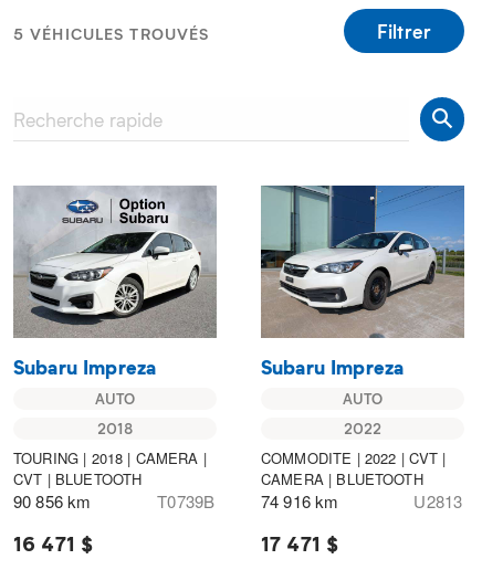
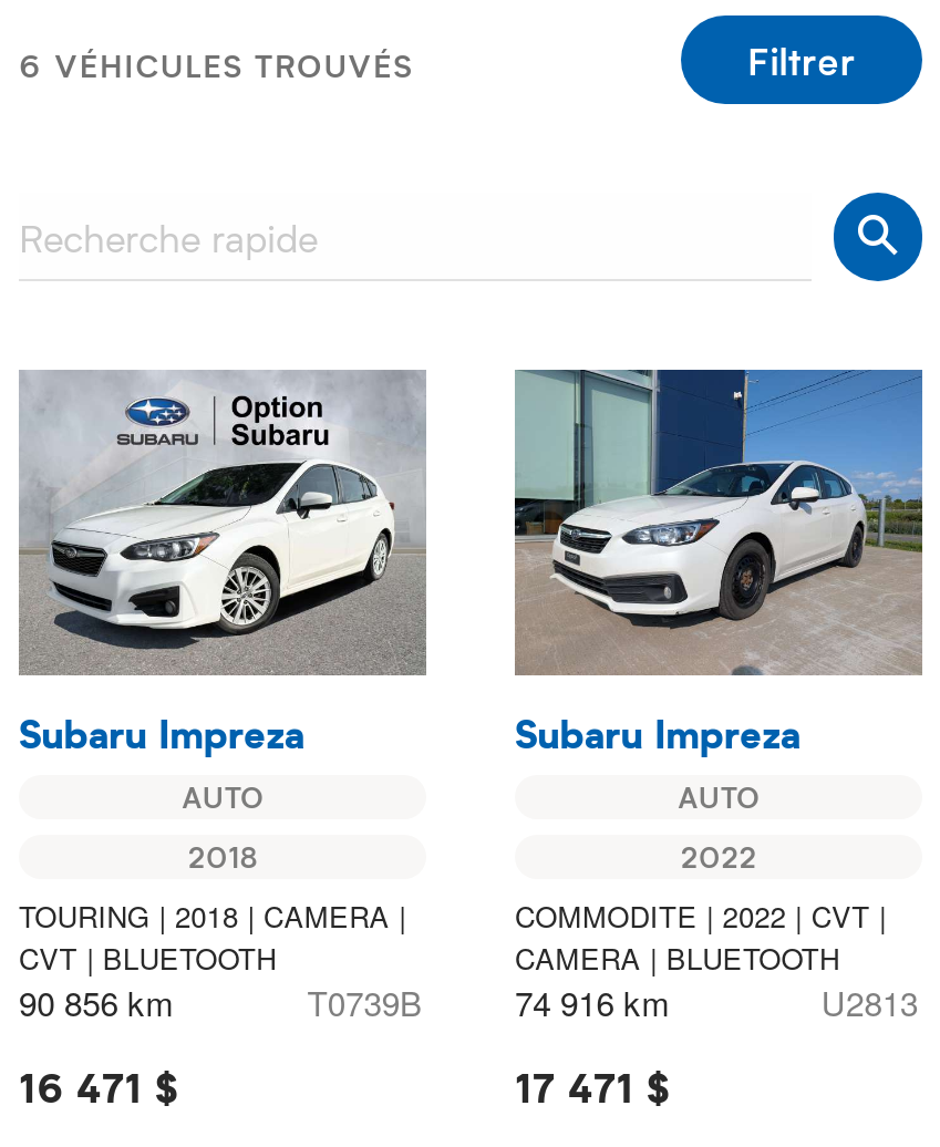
- 5 VÉHICULES TROUVÉS
+ 6 VÉHICULES TROUVÉS
